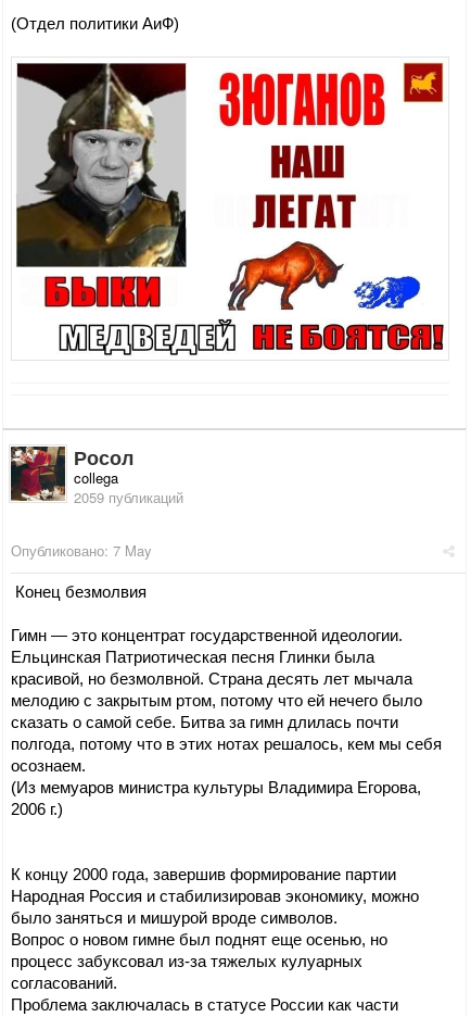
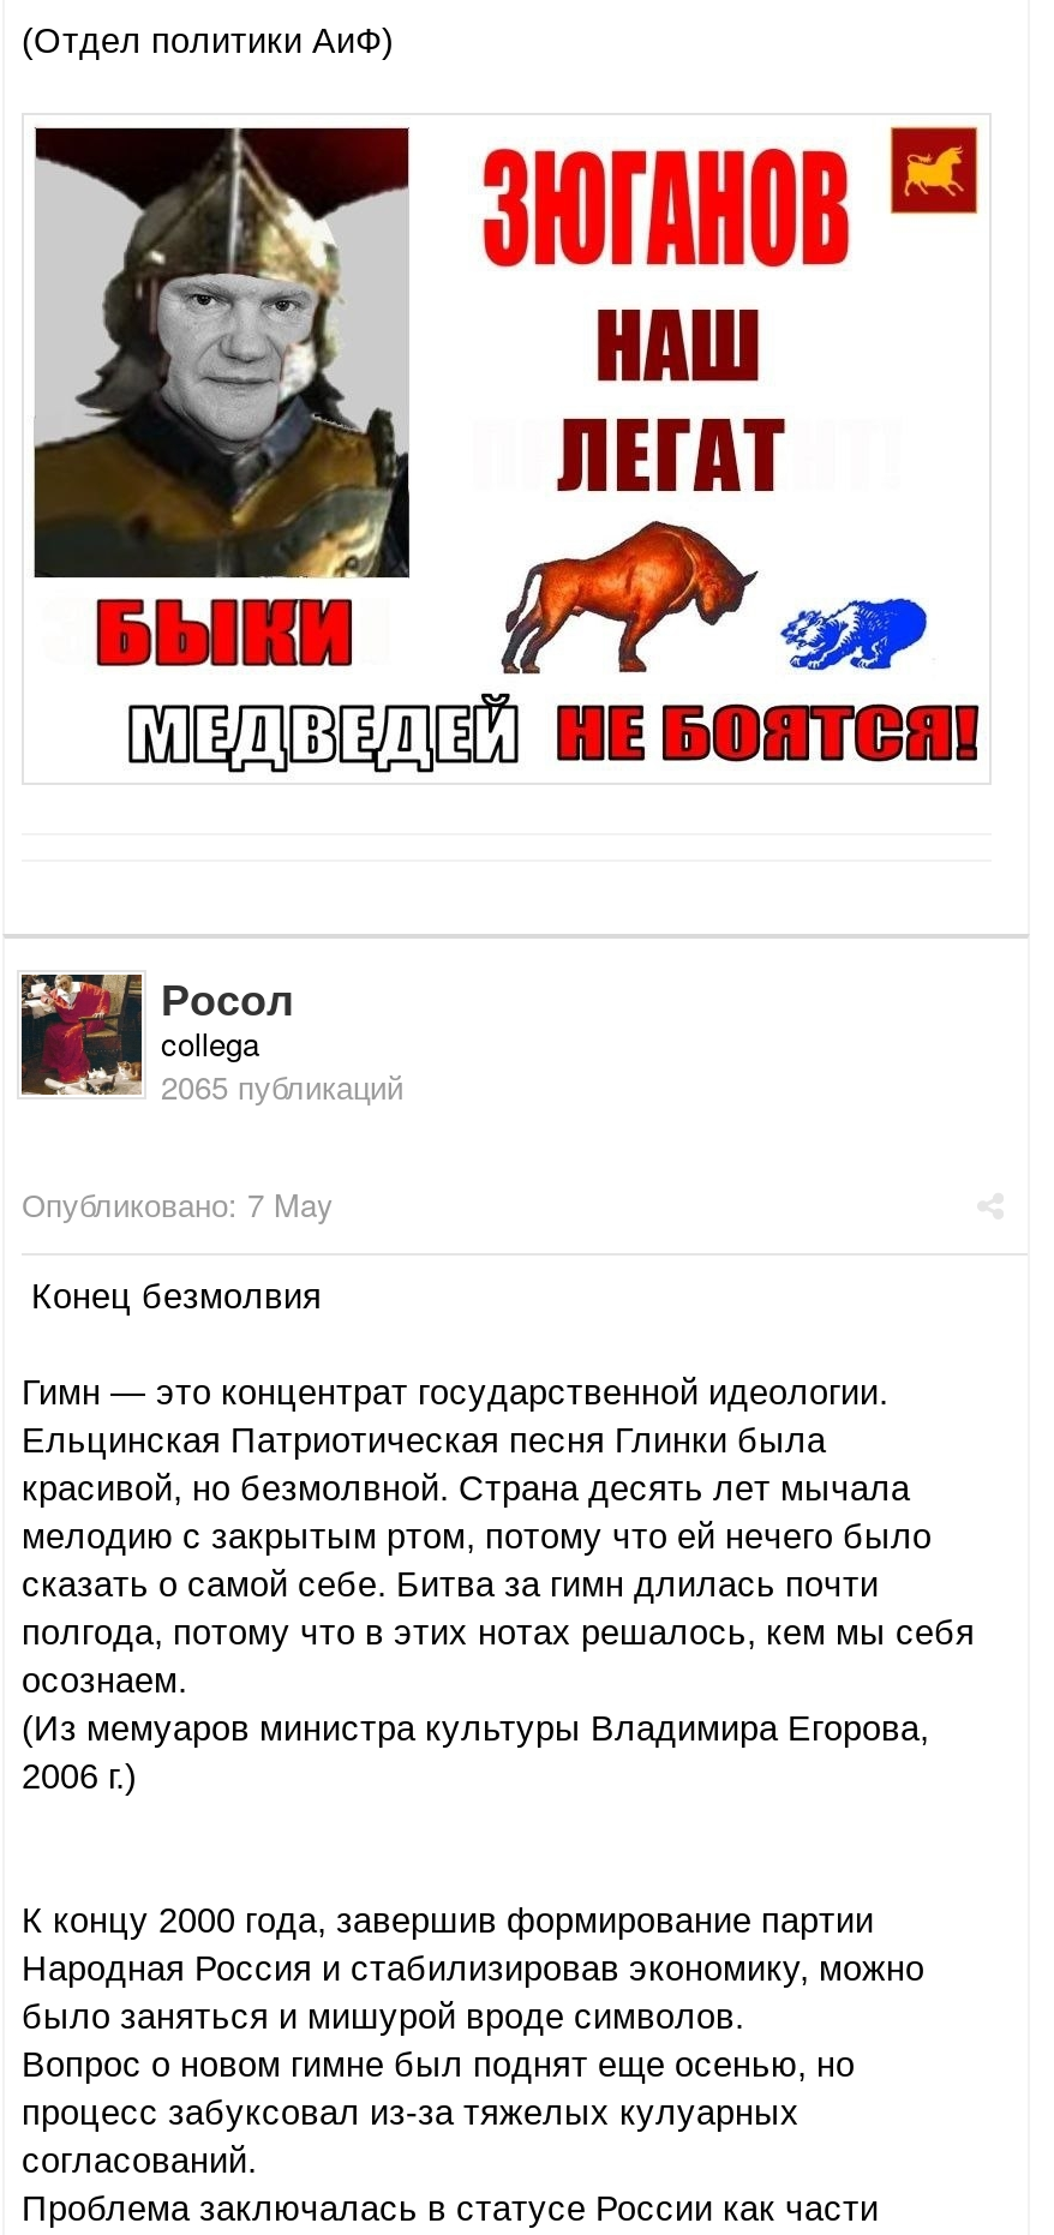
- 2059 публикаций
+ 2065 публикаций
